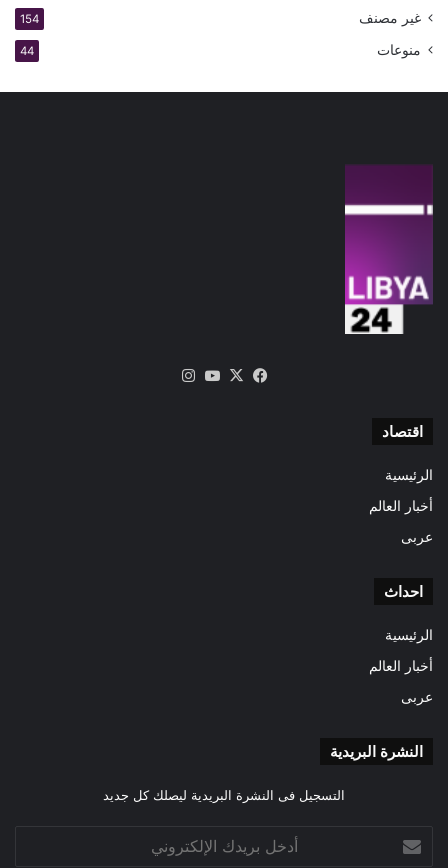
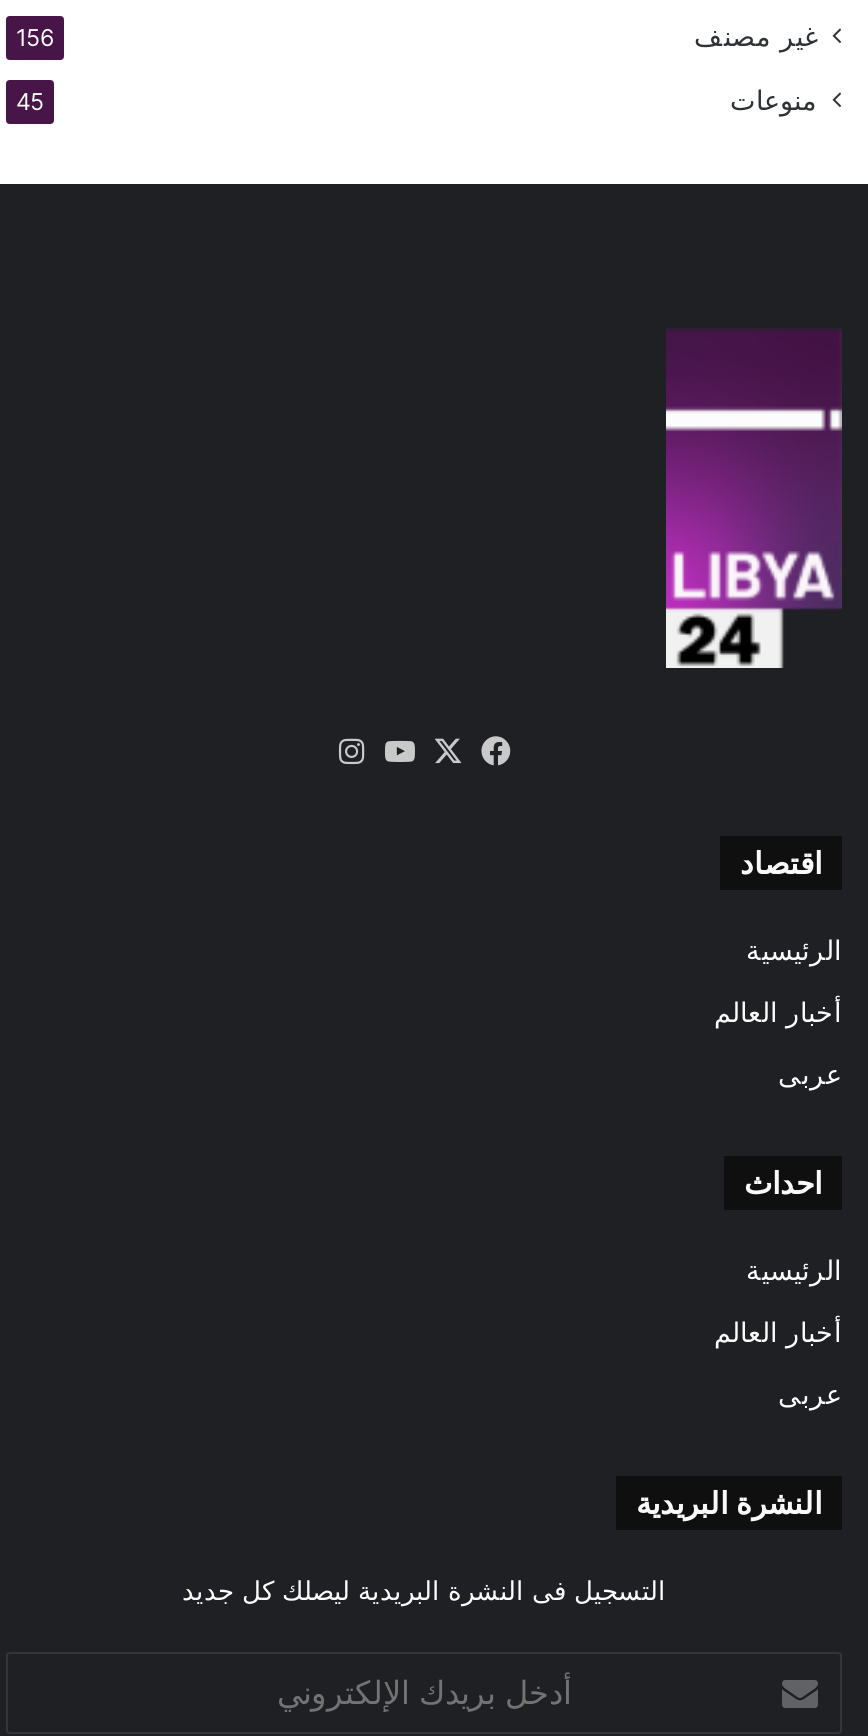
- 154
+ 156

- 44
+ 45
